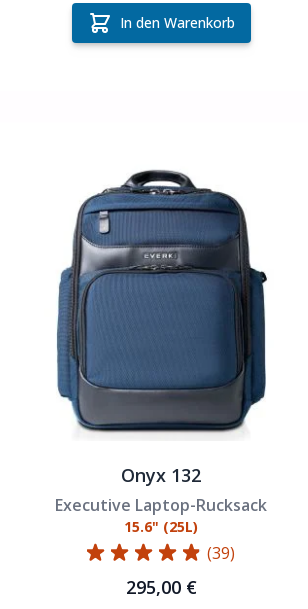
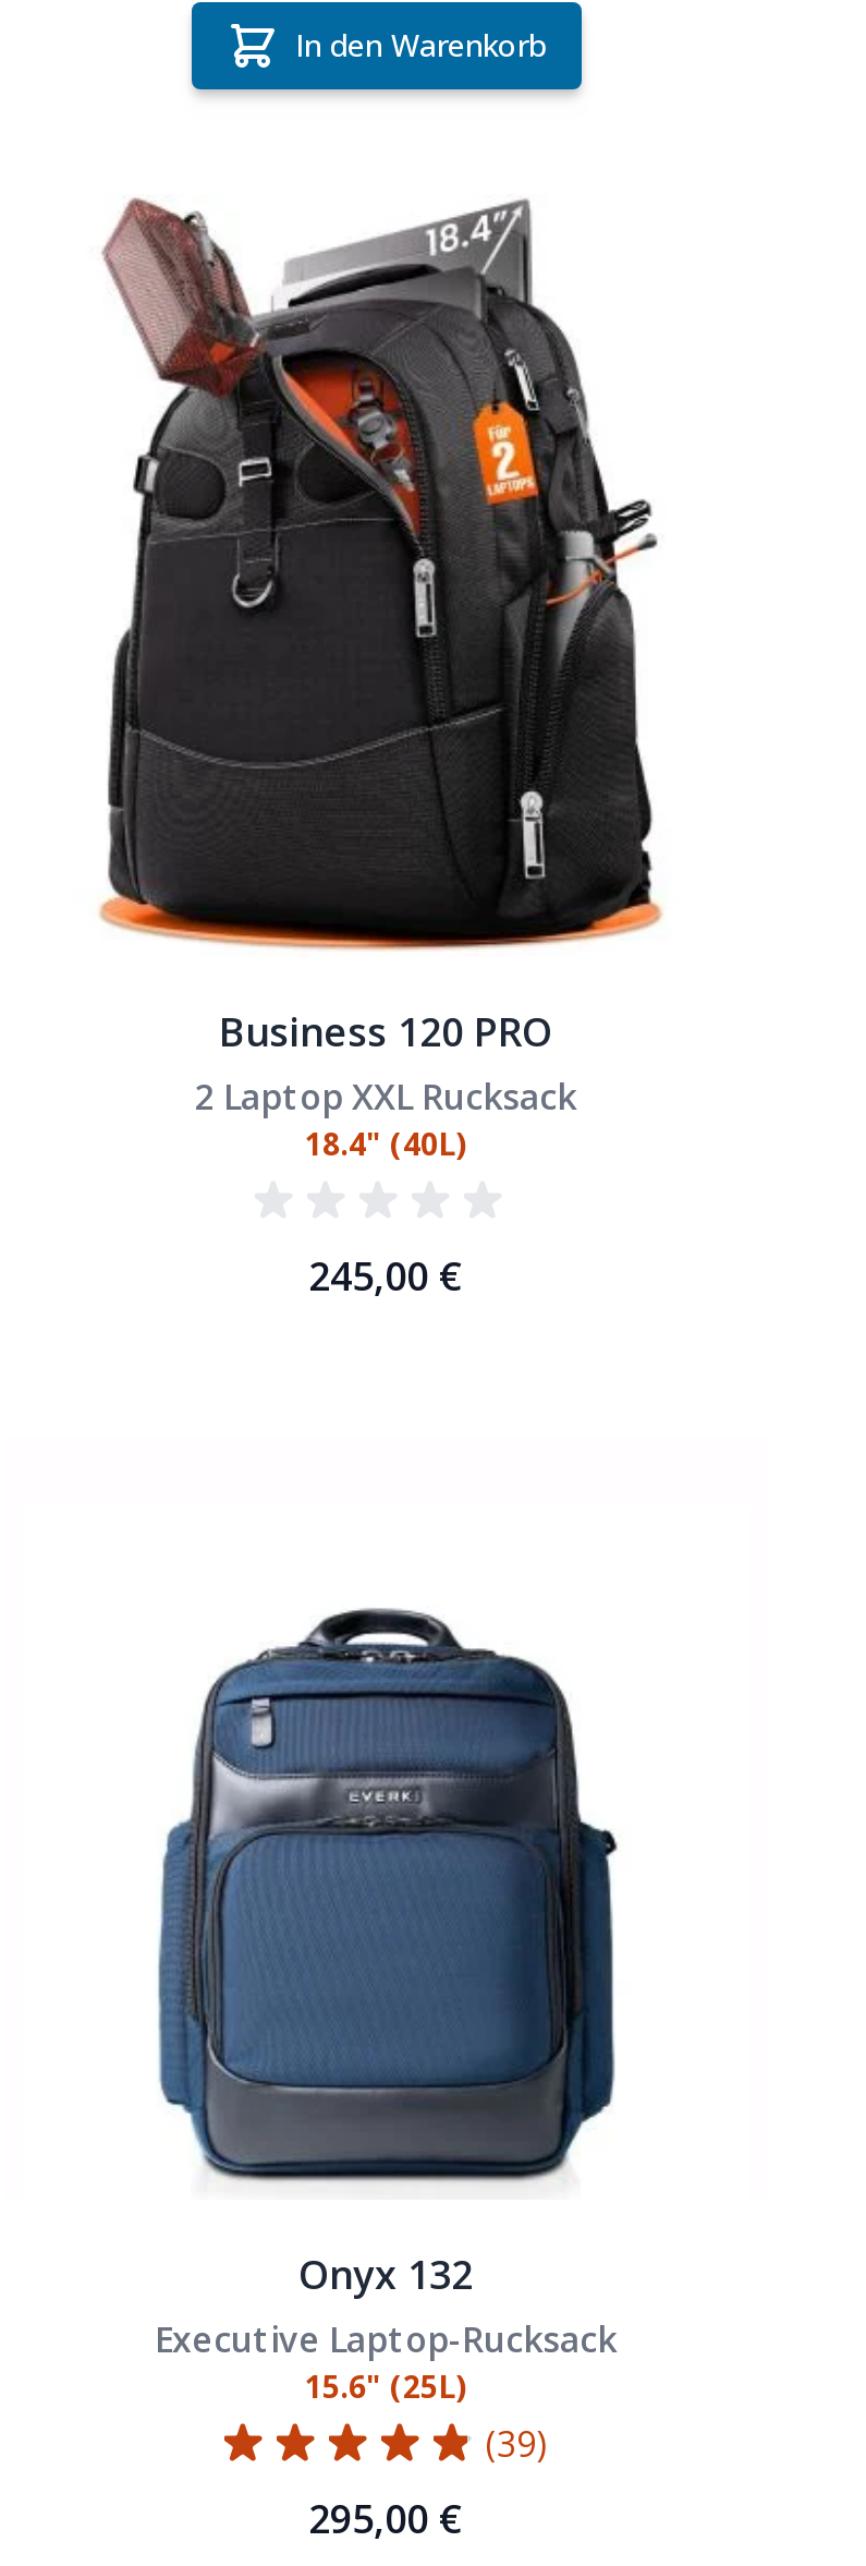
+ [image]
+ Business 120 PRO
+ 2 Laptop XXL Rucksack
+ 18.4" (40L)
+ 245,00 €
